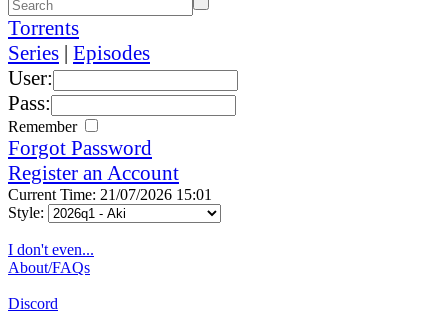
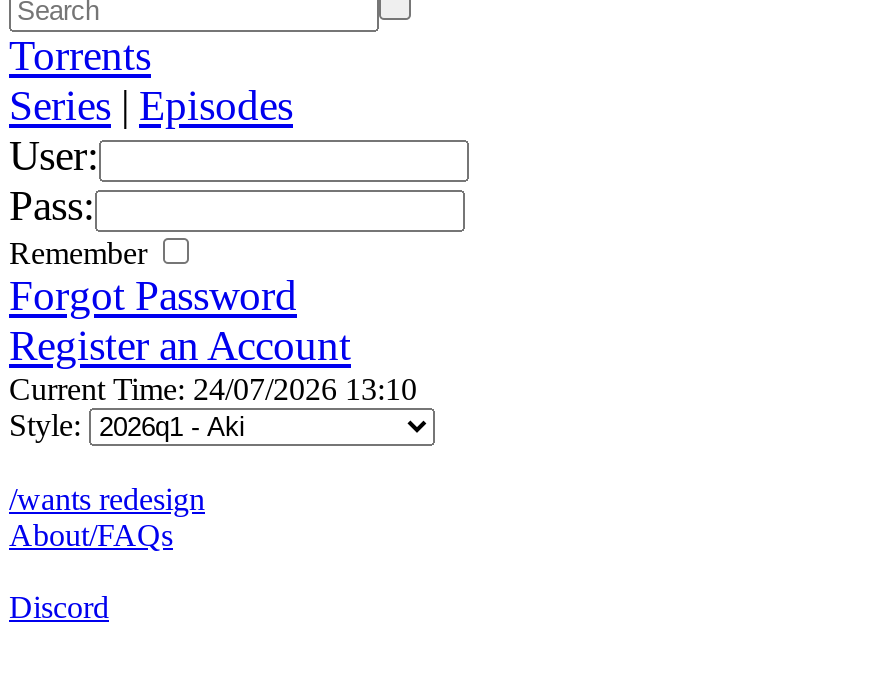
- Current Time: 21/07/2026 15:01
+ Current Time: 24/07/2026 13:10

- I don't even...
+ /wants redesign
